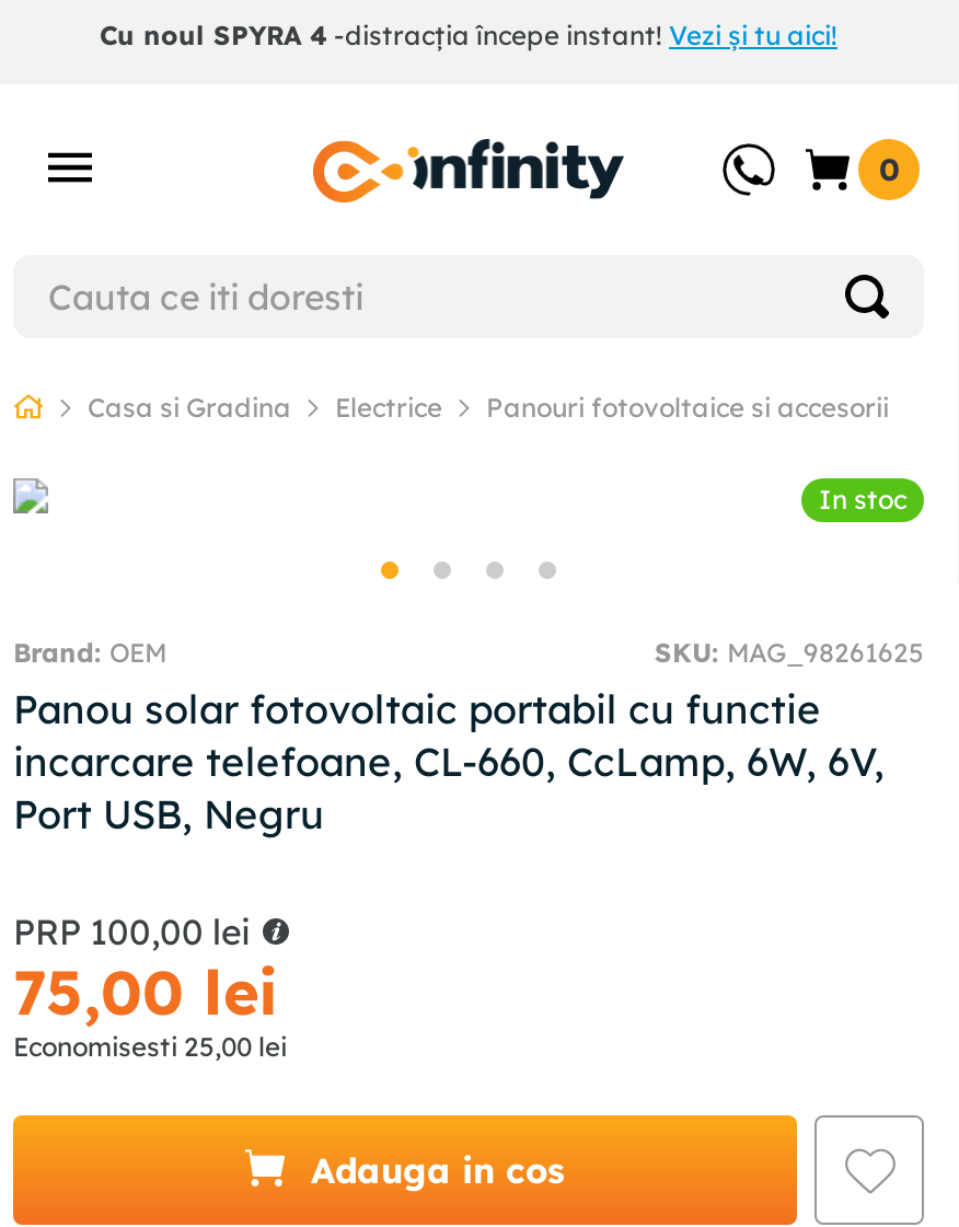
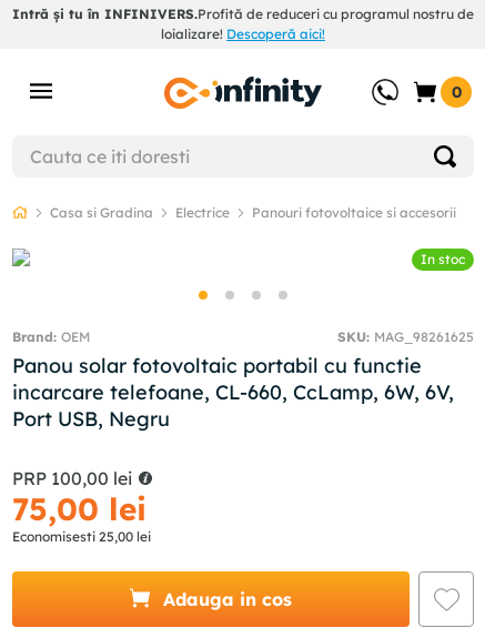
- Cu noul SPYRA 4 -distracția începe instant! Vezi și tu aici!
+ Intră și tu în INFINIVERS.Profită de reduceri cu programul nostru de
+ loializare! Descoperă aici!
